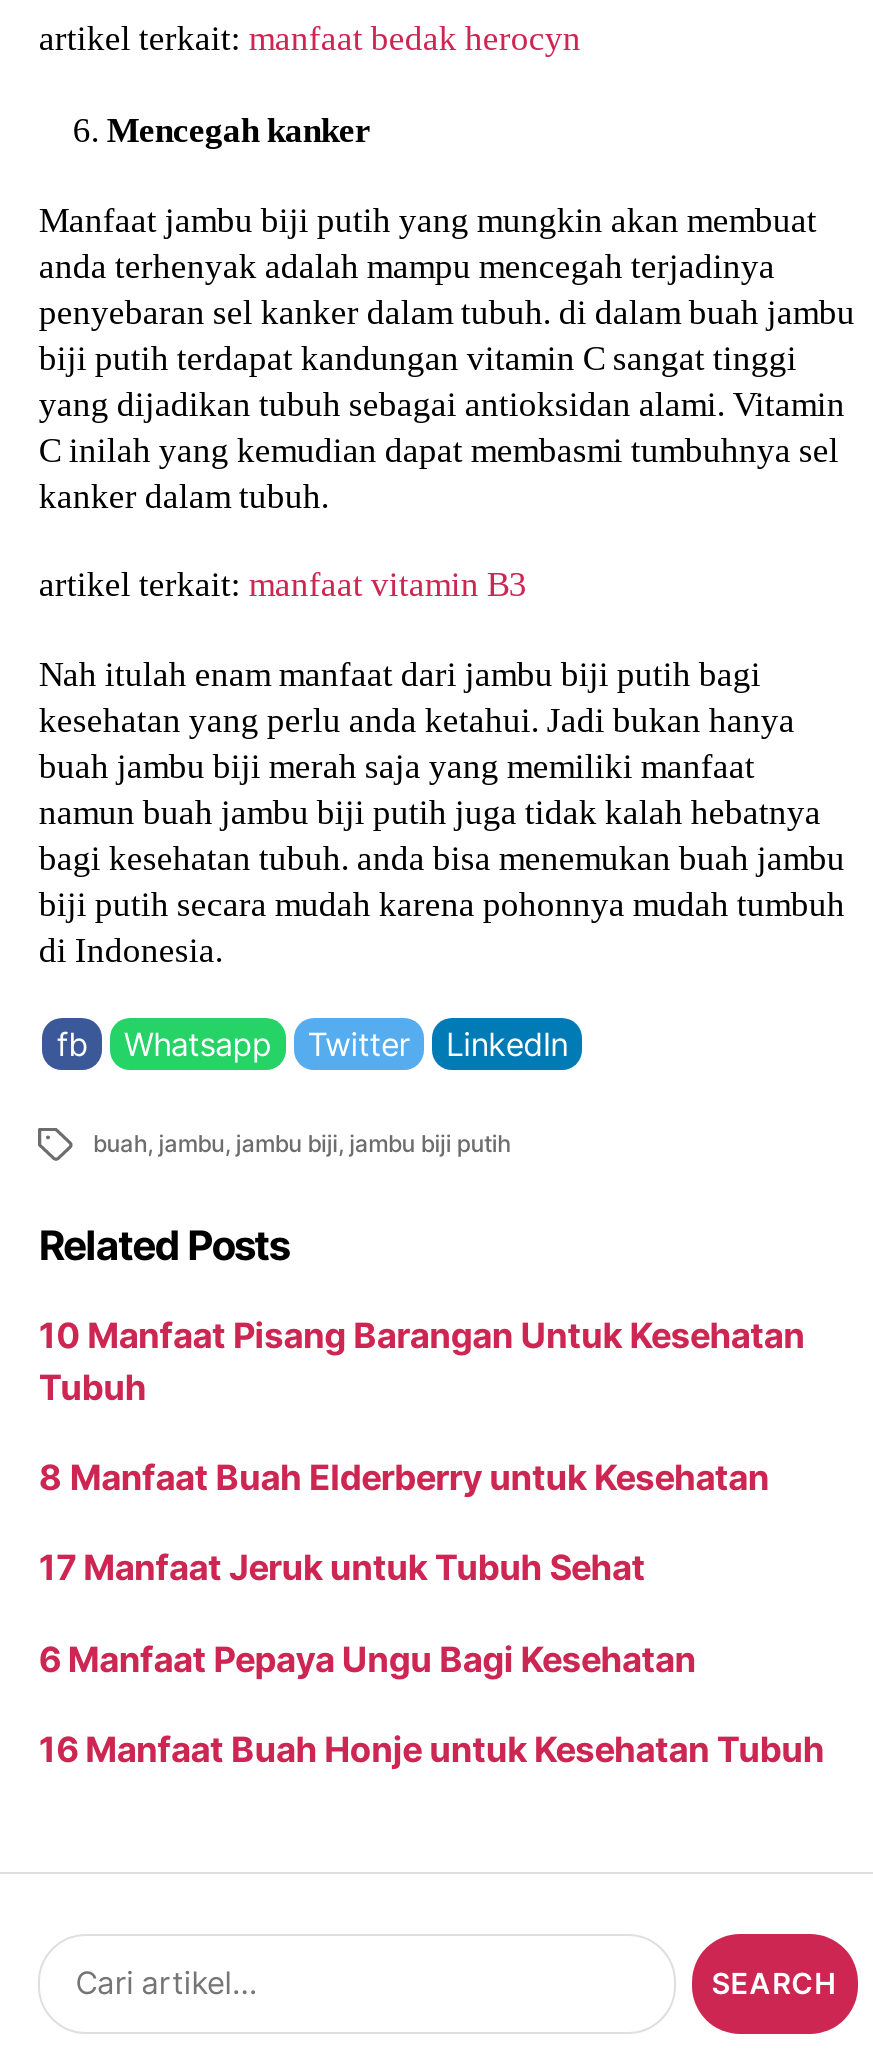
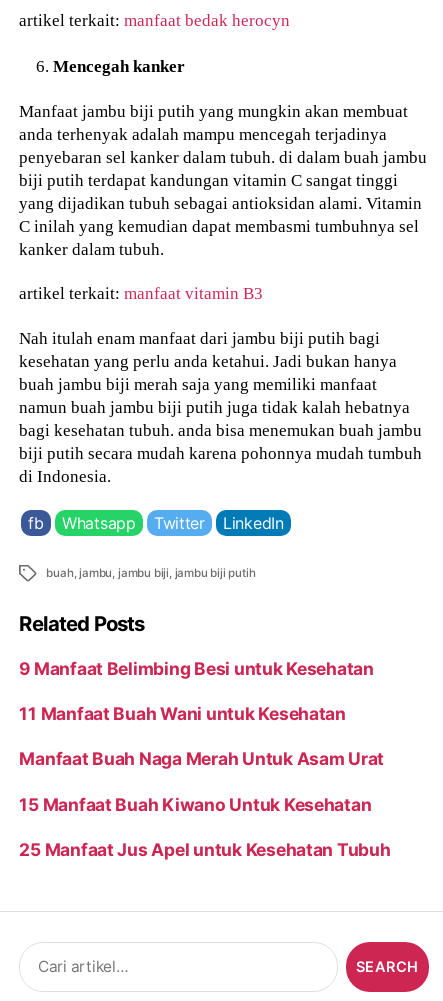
- 10 Manfaat Pisang Barangan Untuk Kesehatan
- Tubuh
+ 9 Manfaat Belimbing Besi untuk Kesehatan

- 8 Manfaat Buah Elderberry untuk Kesehatan
+ 11 Manfaat Buah Wani untuk Kesehatan

- 17 Manfaat Jeruk untuk Tubuh Sehat
+ Manfaat Buah Naga Merah Untuk Asam Urat

- 6 Manfaat Pepaya Ungu Bagi Kesehatan
+ 15 Manfaat Buah Kiwano Untuk Kesehatan

- 16 Manfaat Buah Honje untuk Kesehatan Tubuh
+ 25 Manfaat Jus Apel untuk Kesehatan Tubuh
